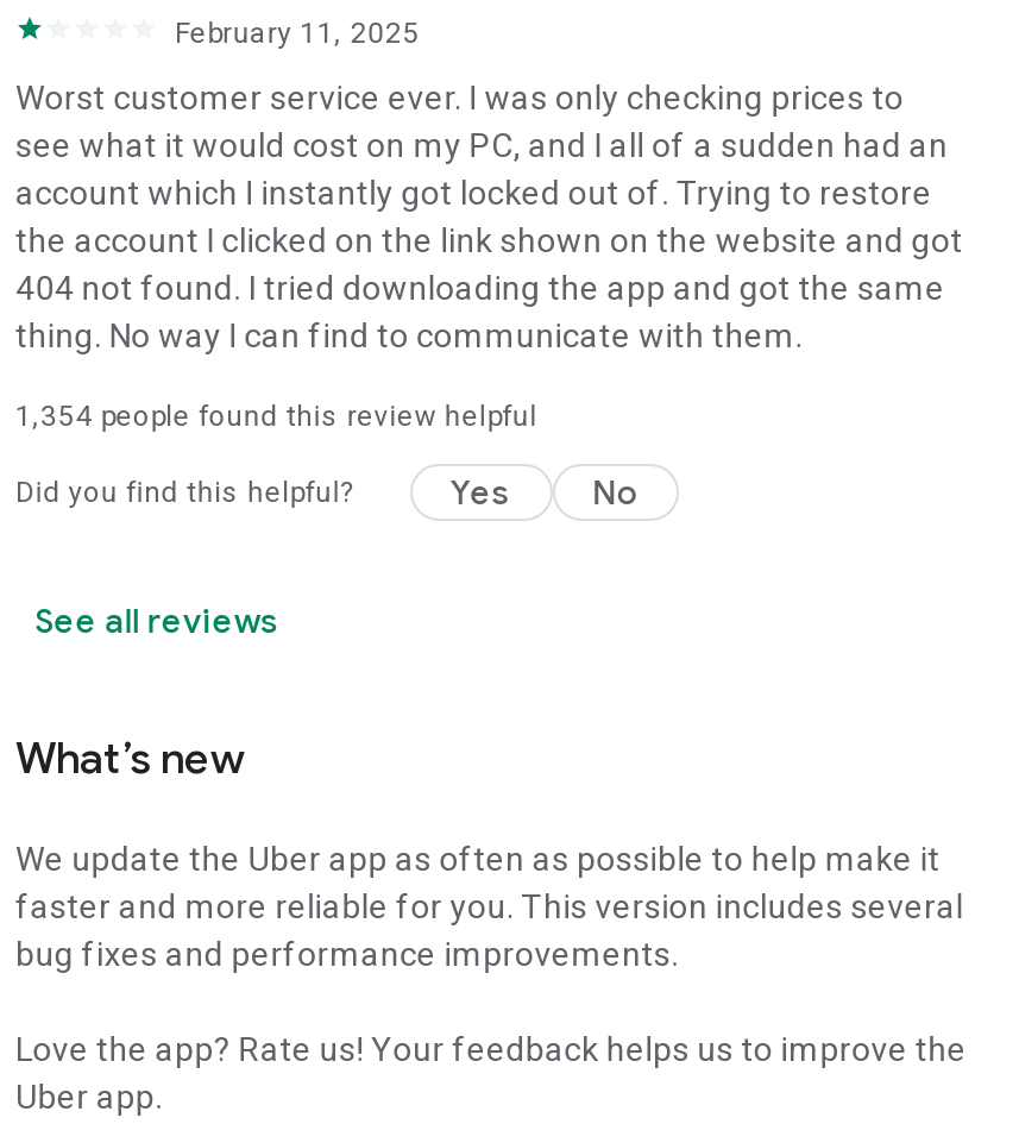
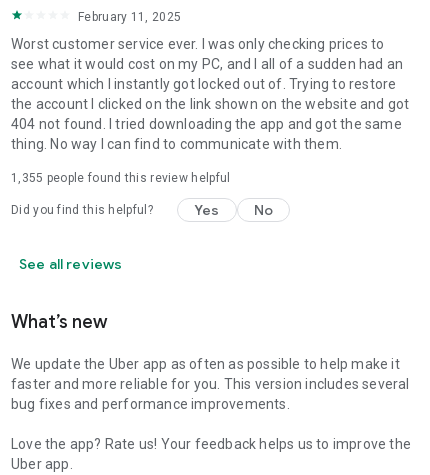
- 1,354 people found this review helpful
+ 1,355 people found this review helpful
